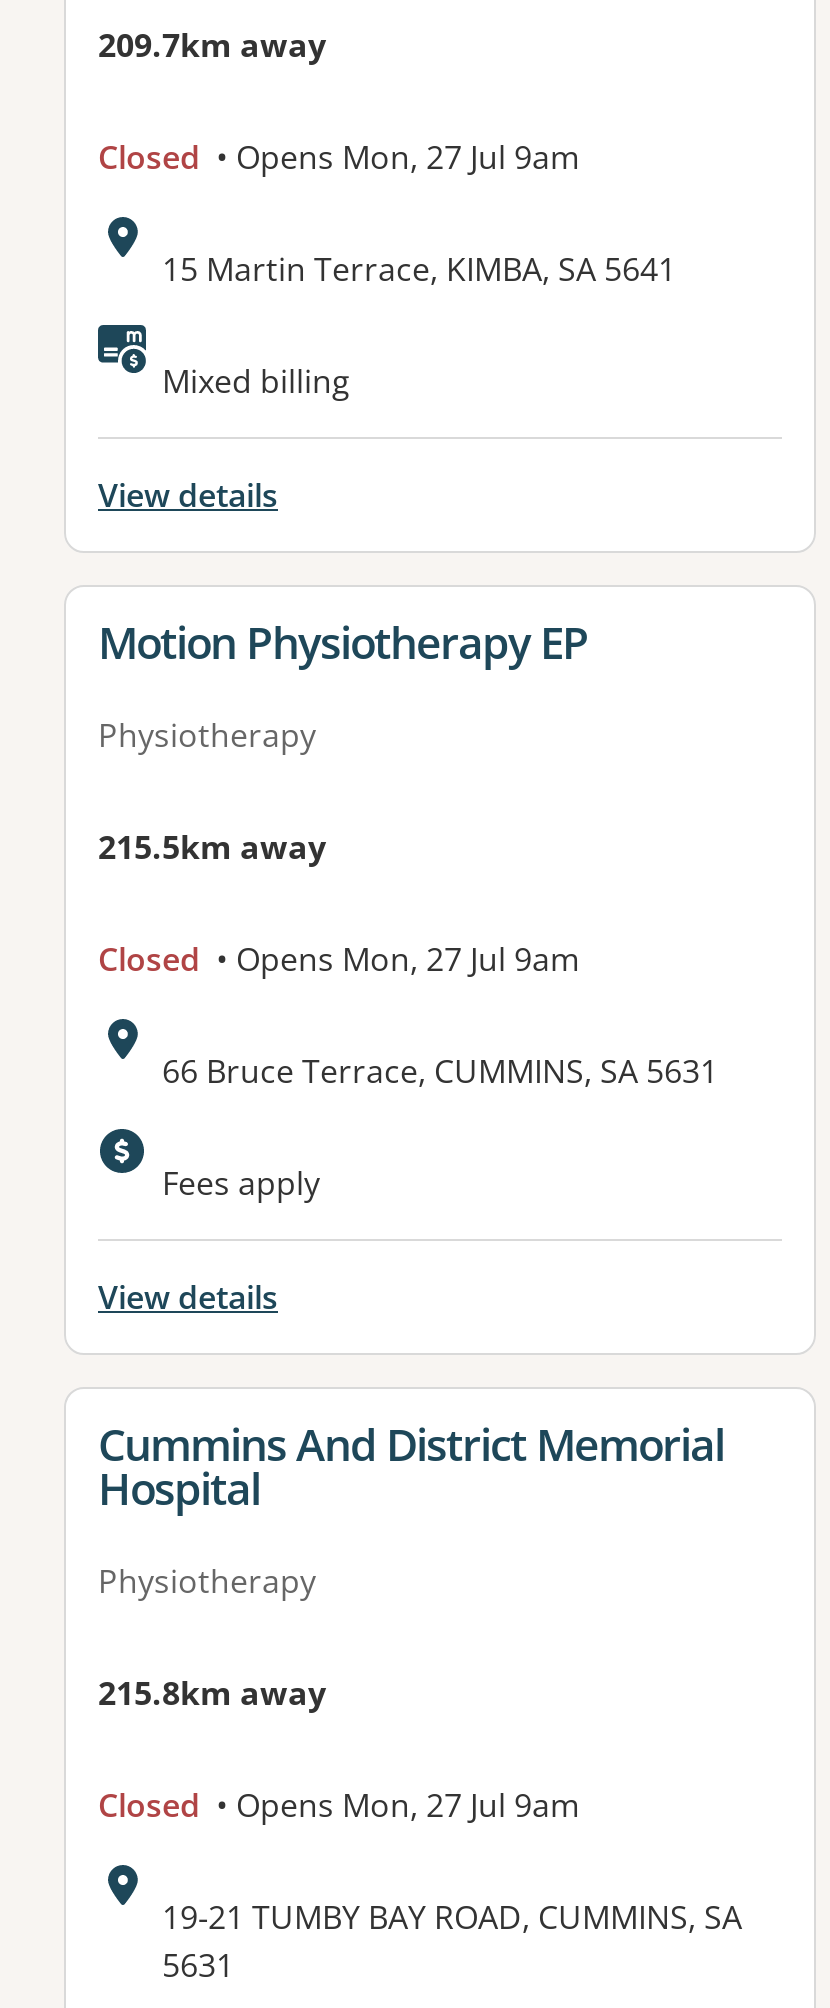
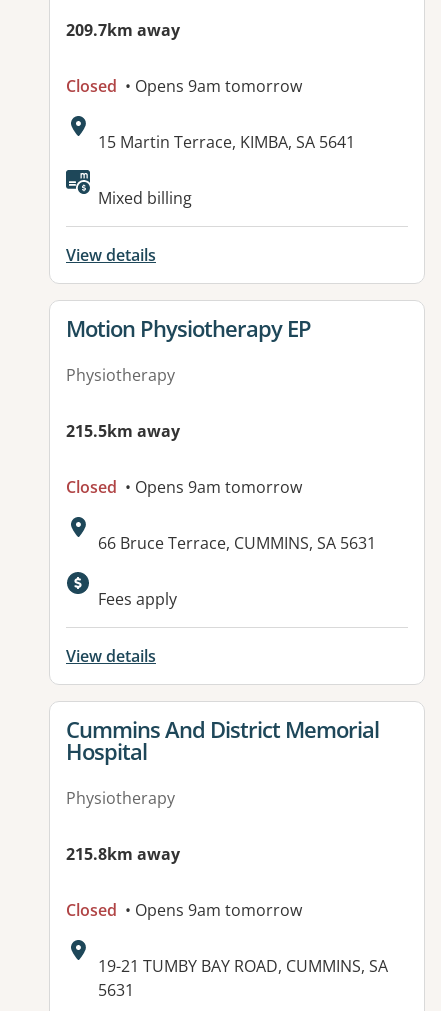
- Closed • Opens Mon, 27 Jul 9am
+ Closed • Opens 9am tomorrow

- Closed • Opens Mon, 27 Jul 9am
+ Closed • Opens 9am tomorrow

- Closed • Opens Mon, 27 Jul 9am
+ Closed • Opens 9am tomorrow
